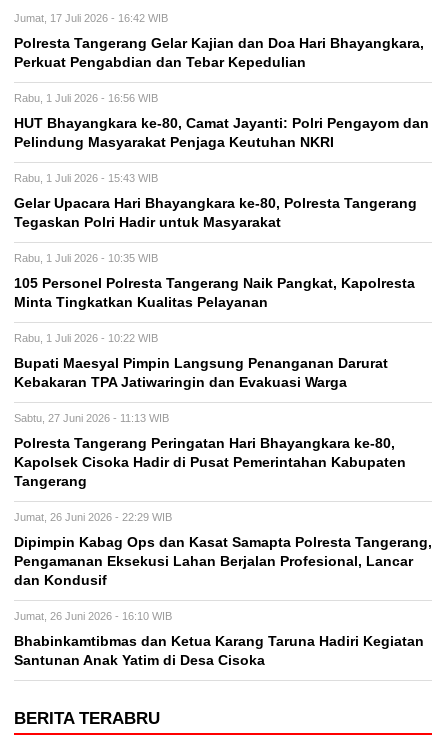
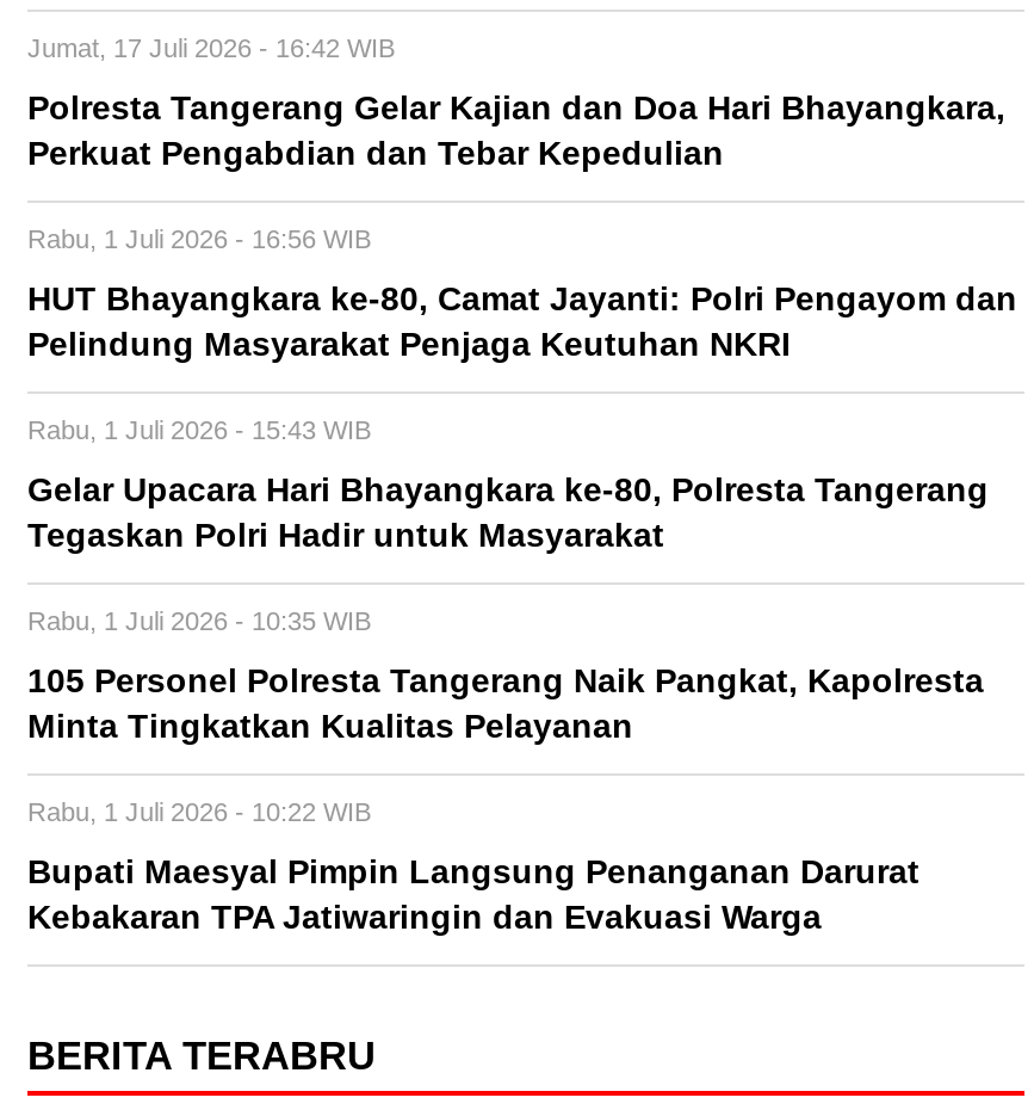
- Sabtu, 27 Juni 2026 - 11:13 WIB
- Polresta Tangerang Peringatan Hari Bhayangkara ke-80,
- Kapolsek Cisoka Hadir di Pusat Pemerintahan Kabupaten
- Tangerang
- Jumat, 26 Juni 2026 - 22:29 WIB
- Dipimpin Kabag Ops dan Kasat Samapta Polresta Tangerang,
- Pengamanan Eksekusi Lahan Berjalan Profesional, Lancar
- dan Kondusif
- Jumat, 26 Juni 2026 - 16:10 WIB
- Bhabinkamtibmas dan Ketua Karang Taruna Hadiri Kegiatan
- Santunan Anak Yatim di Desa Cisoka
